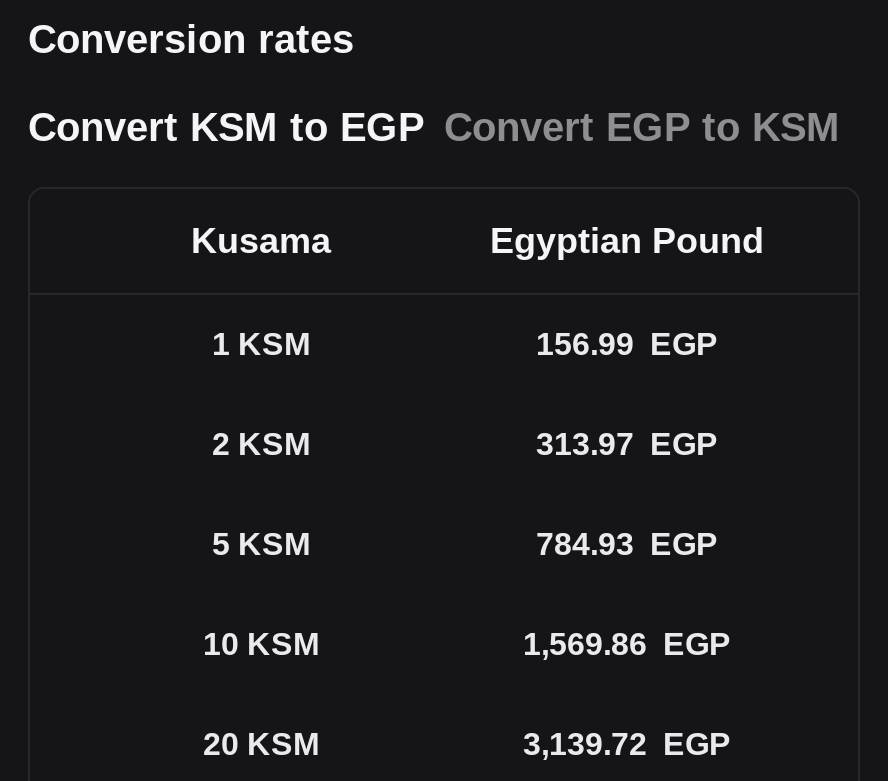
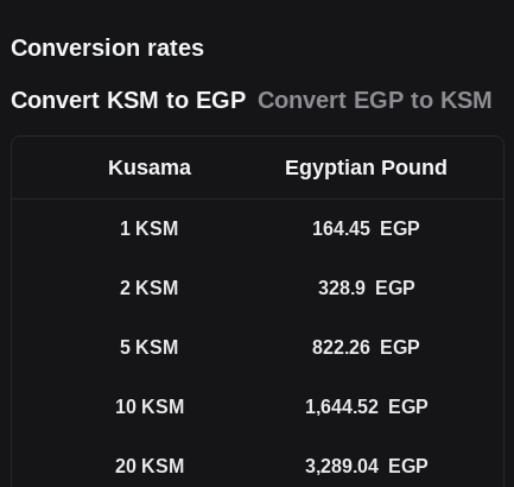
- 156.99 EGP
+ 164.45 EGP

- 313.97 EGP
+ 328.9 EGP

- 784.93 EGP
+ 822.26 EGP

- 1,569.86 EGP
+ 1,644.52 EGP

- 3,139.72 EGP
+ 3,289.04 EGP
